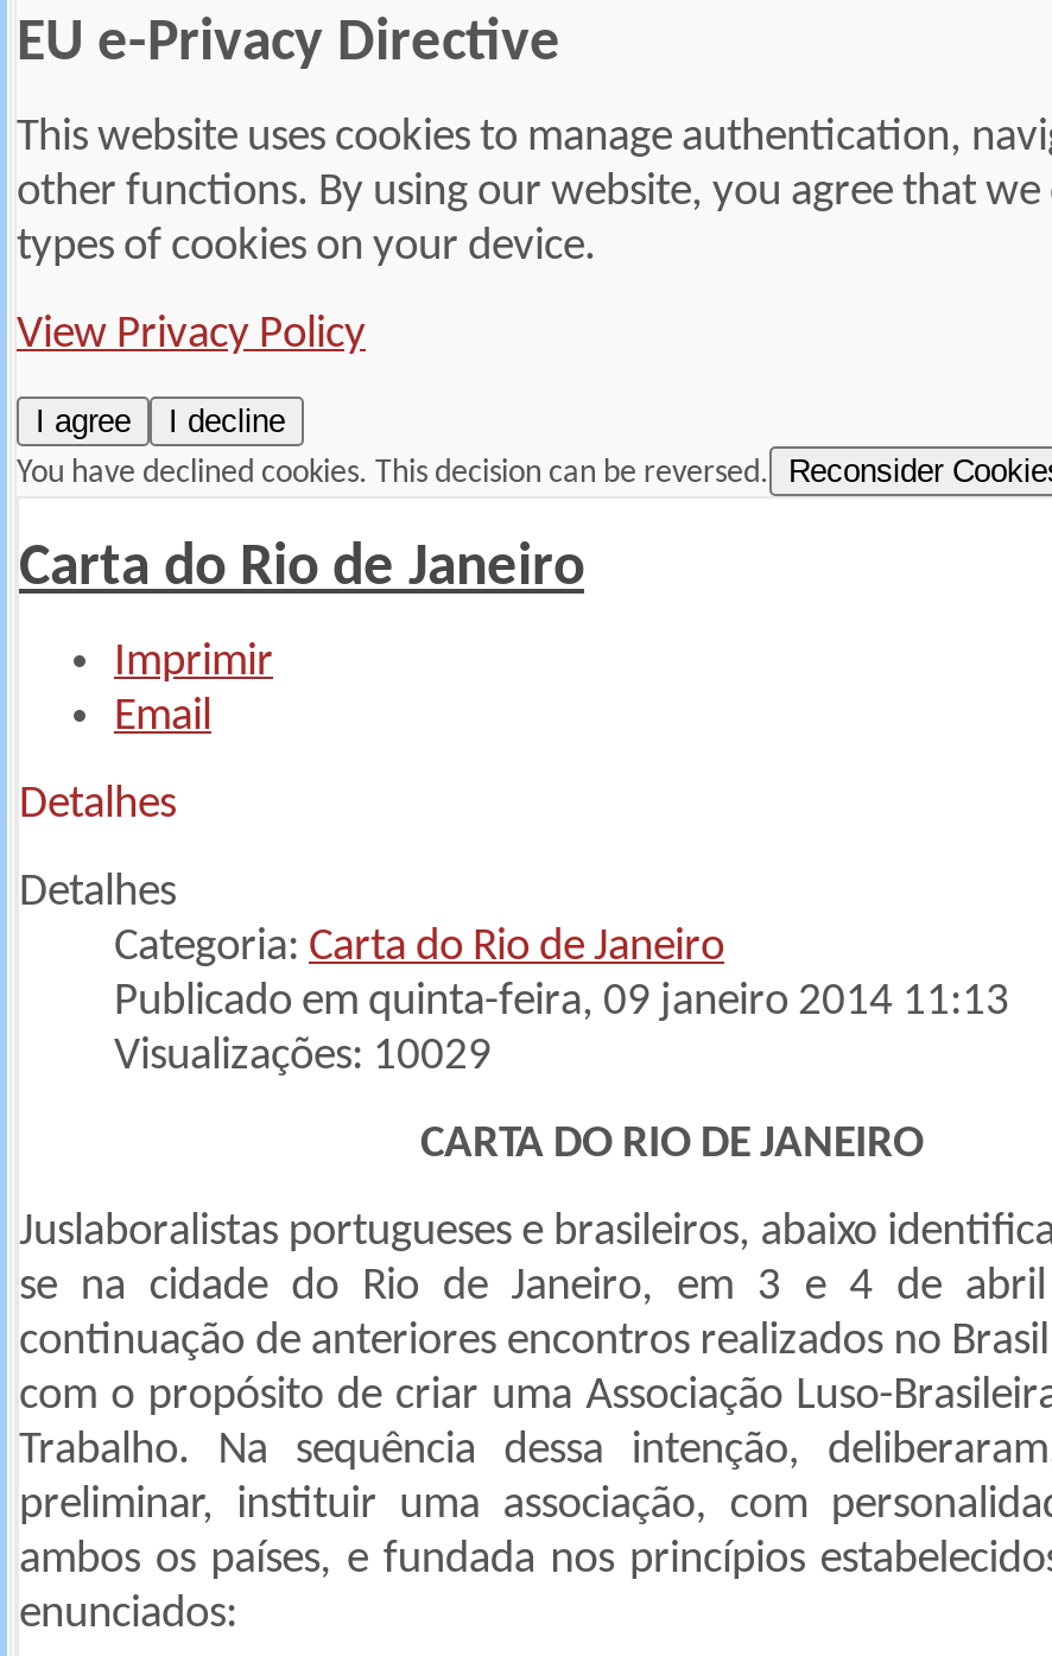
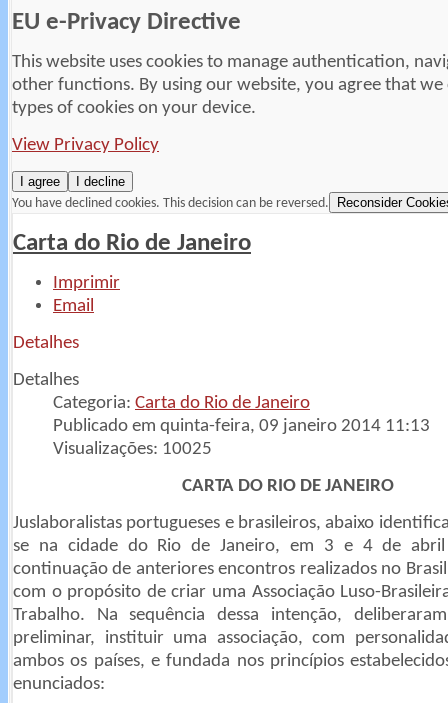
- Visualizações: 10029
+ Visualizações: 10025
